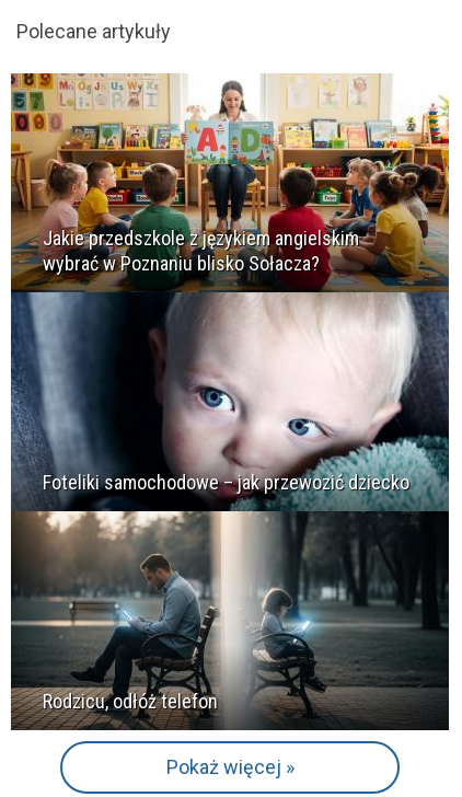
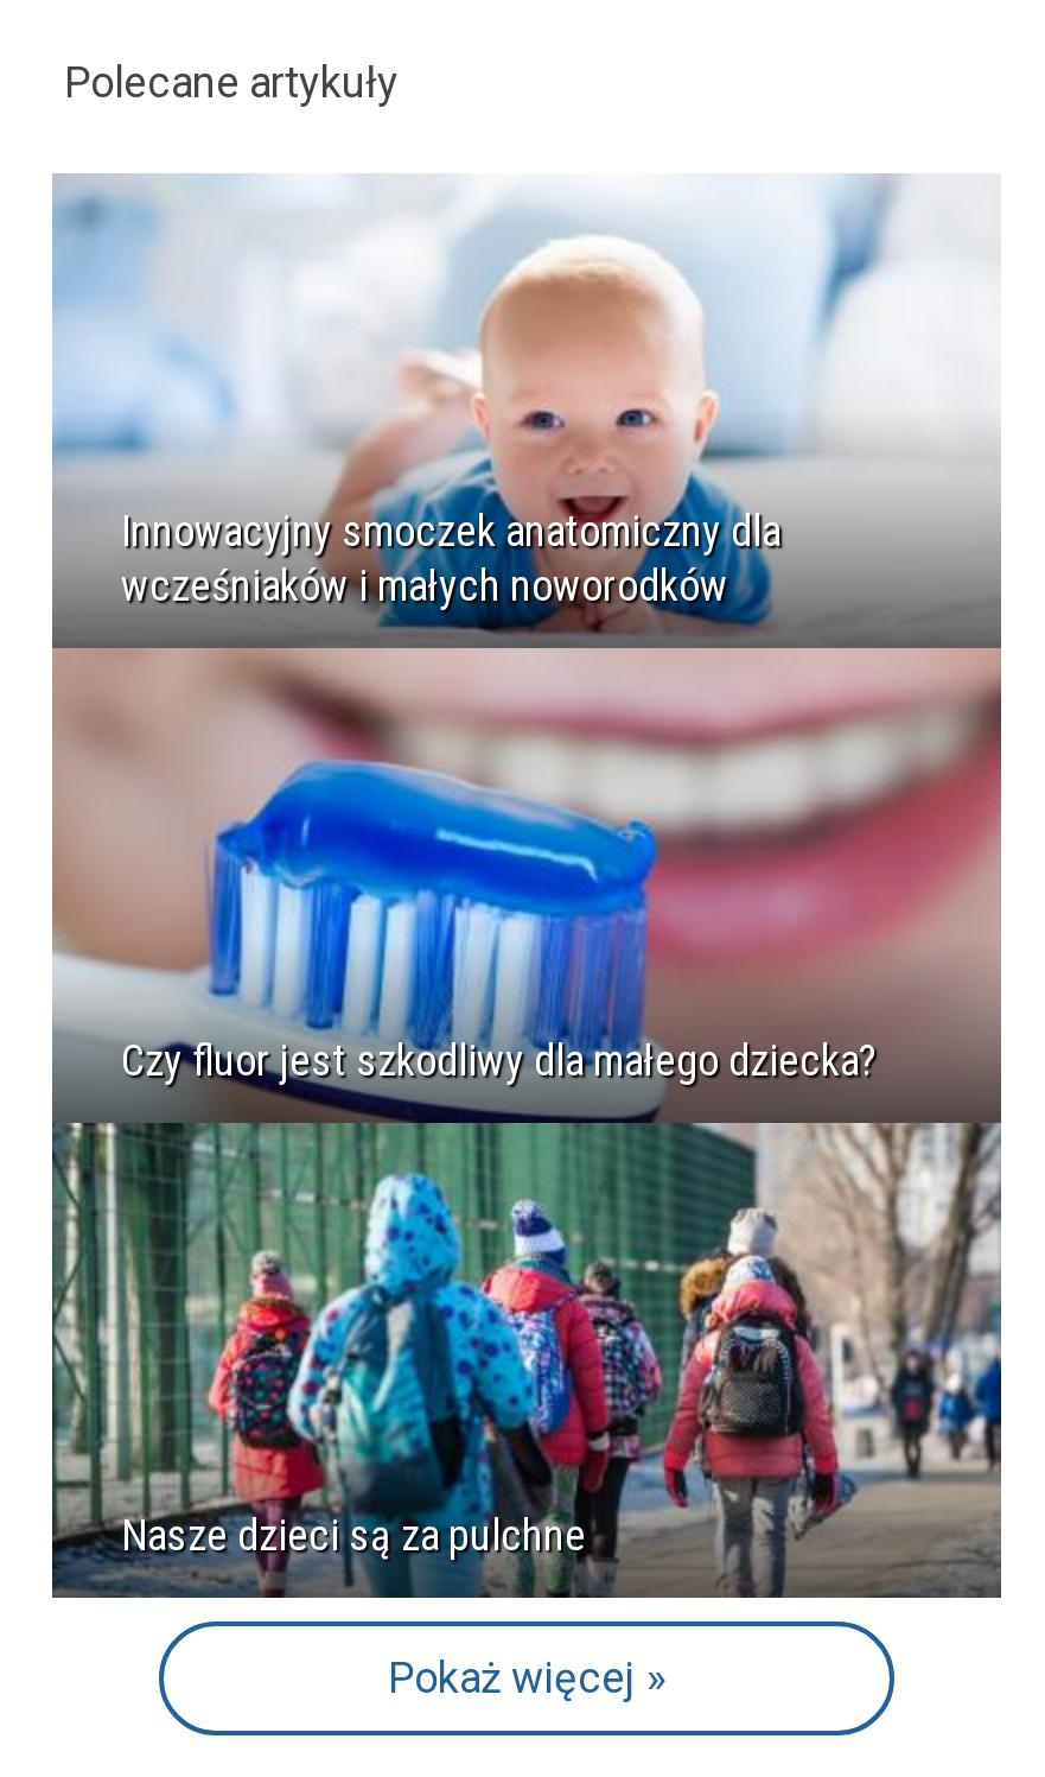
- [image]
- Jakie przedszkole z językiem angielskim
- wybrać w Poznaniu blisko Sołacza?
+ [image]
+ Innowacyjny smoczek anatomiczny dla
+ wcześniaków i małych noworodków

- Foteliki samochodowe – jak przewozić dziecko
+ Czy fluor jest szkodliwy dla małego dziecka?

- Rodzicu, odłóż telefon
+ Nasze dzieci są za pulchne
